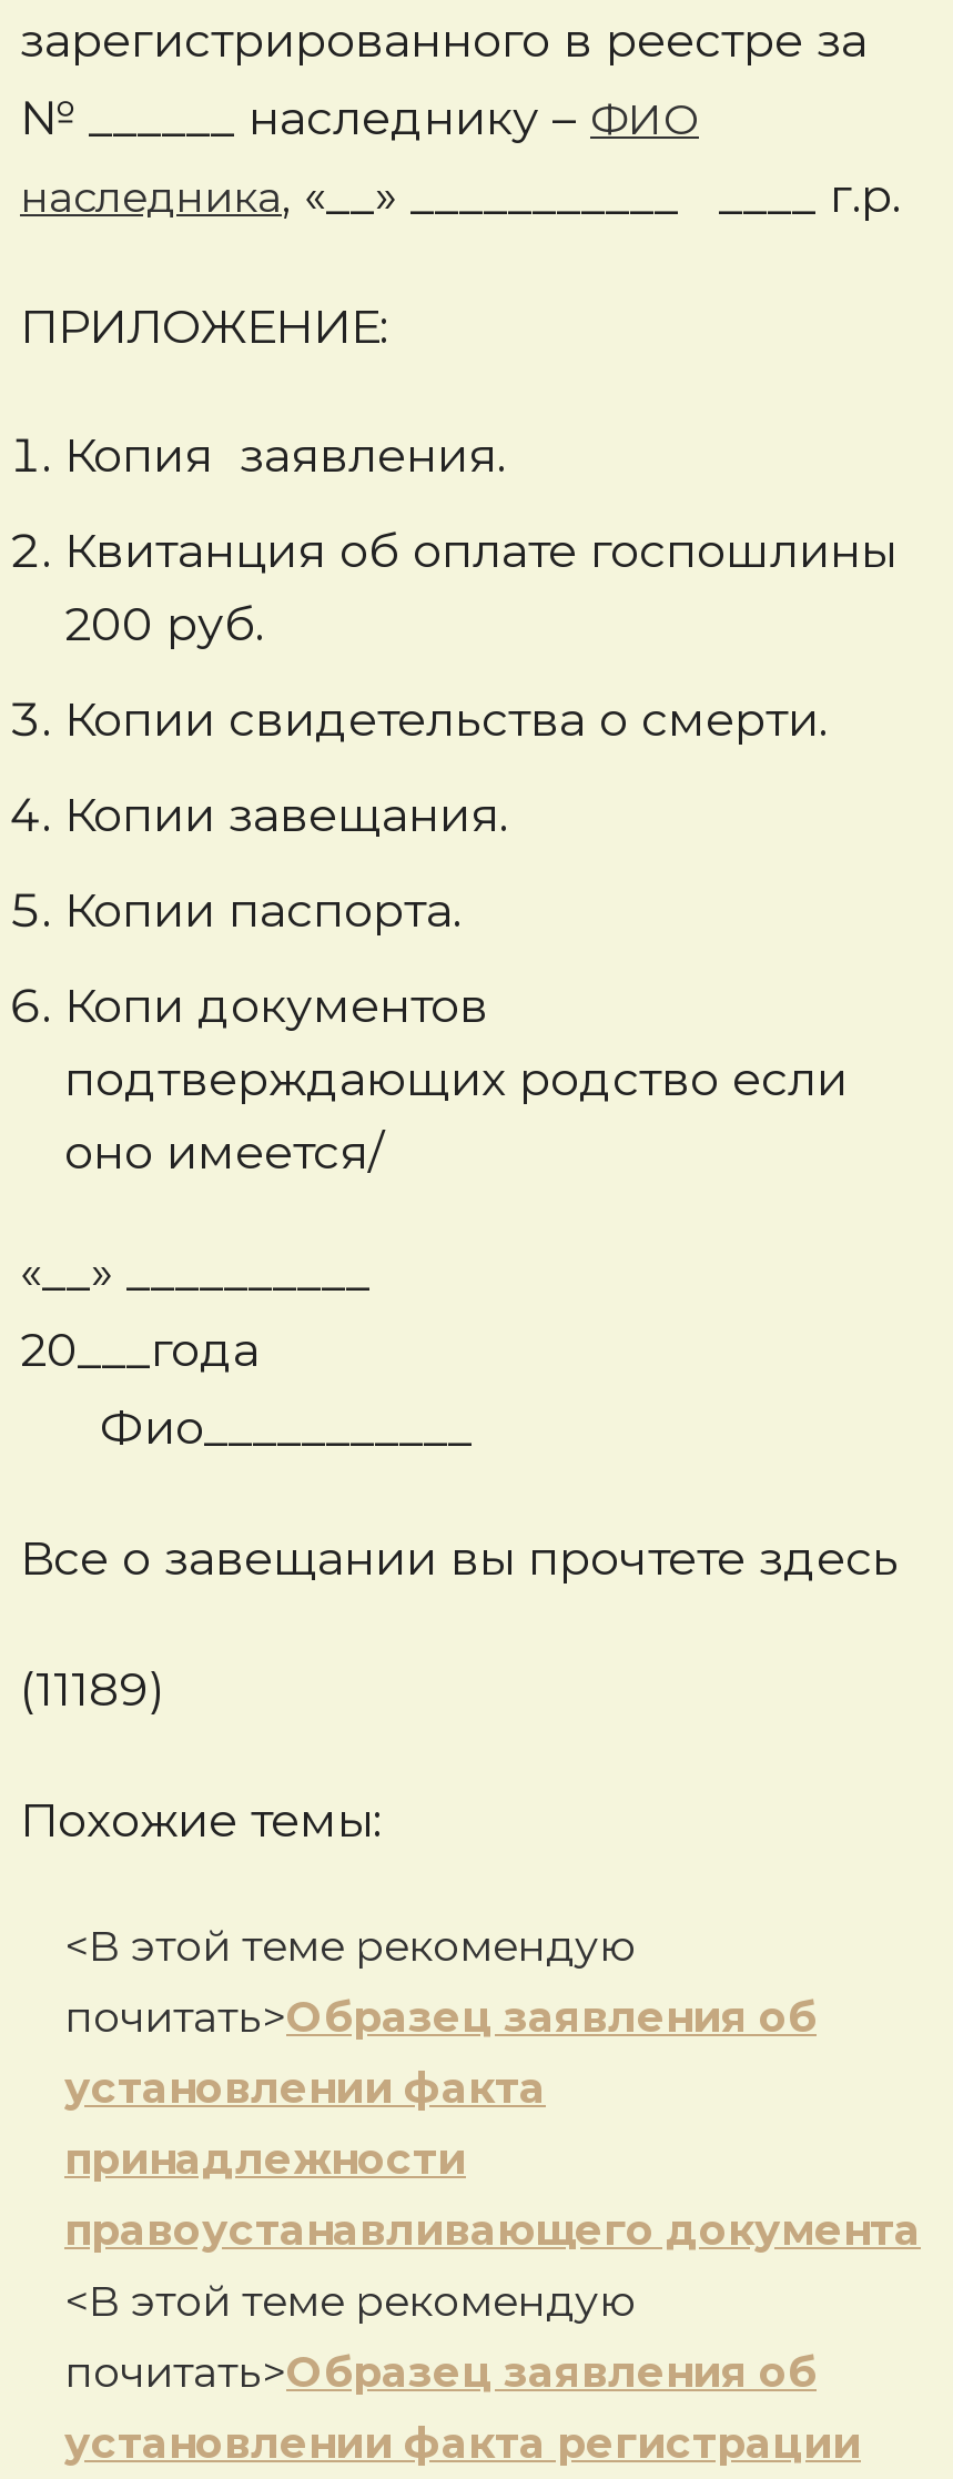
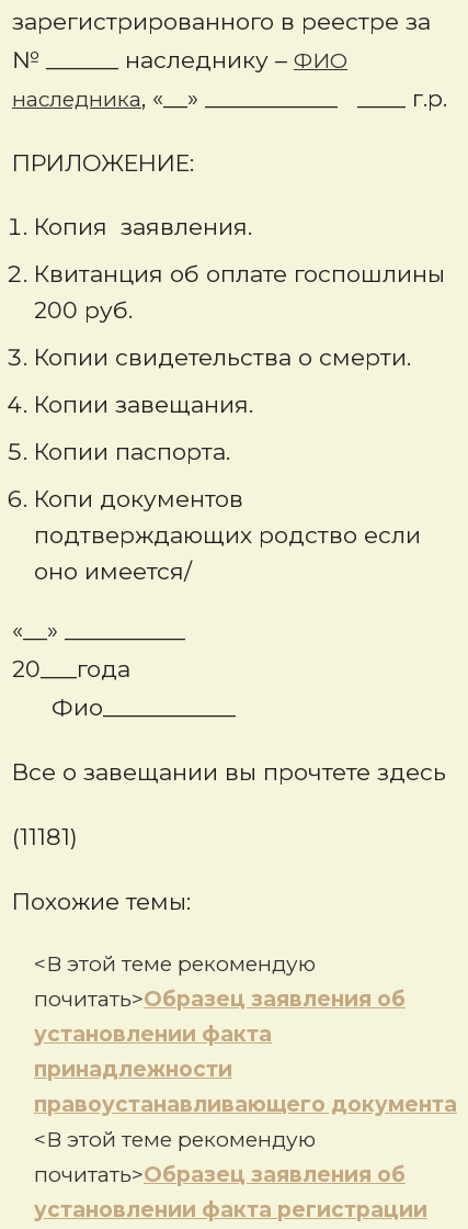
- (11189)
+ (11181)
